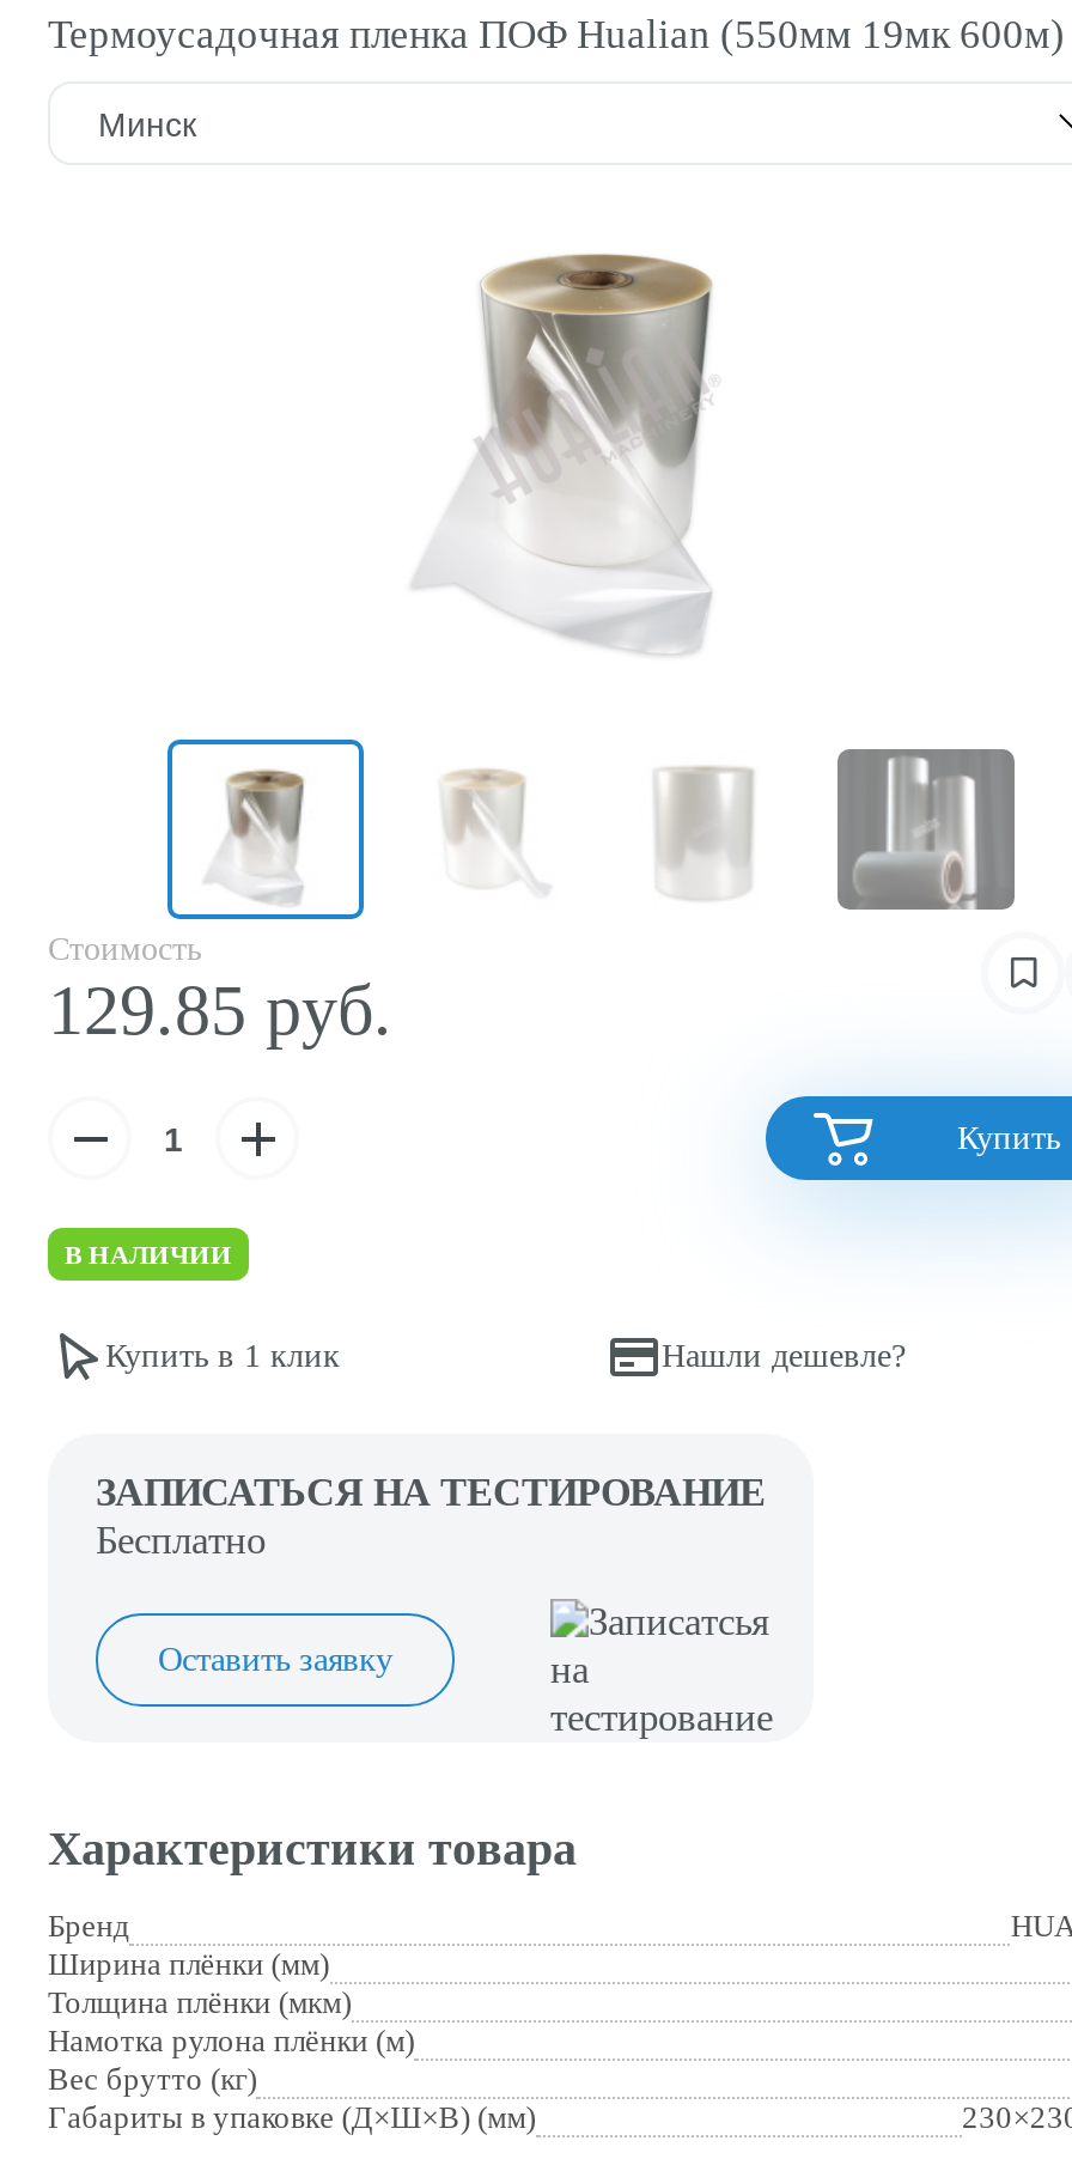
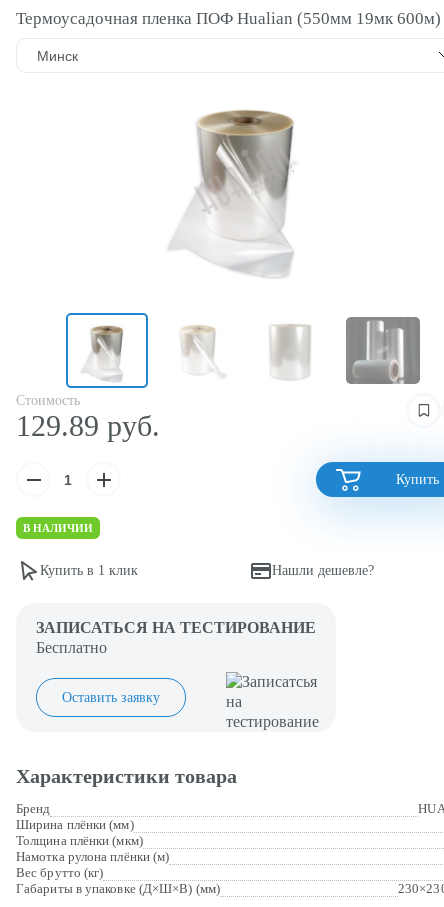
- 129.85 руб.
+ 129.89 руб.
